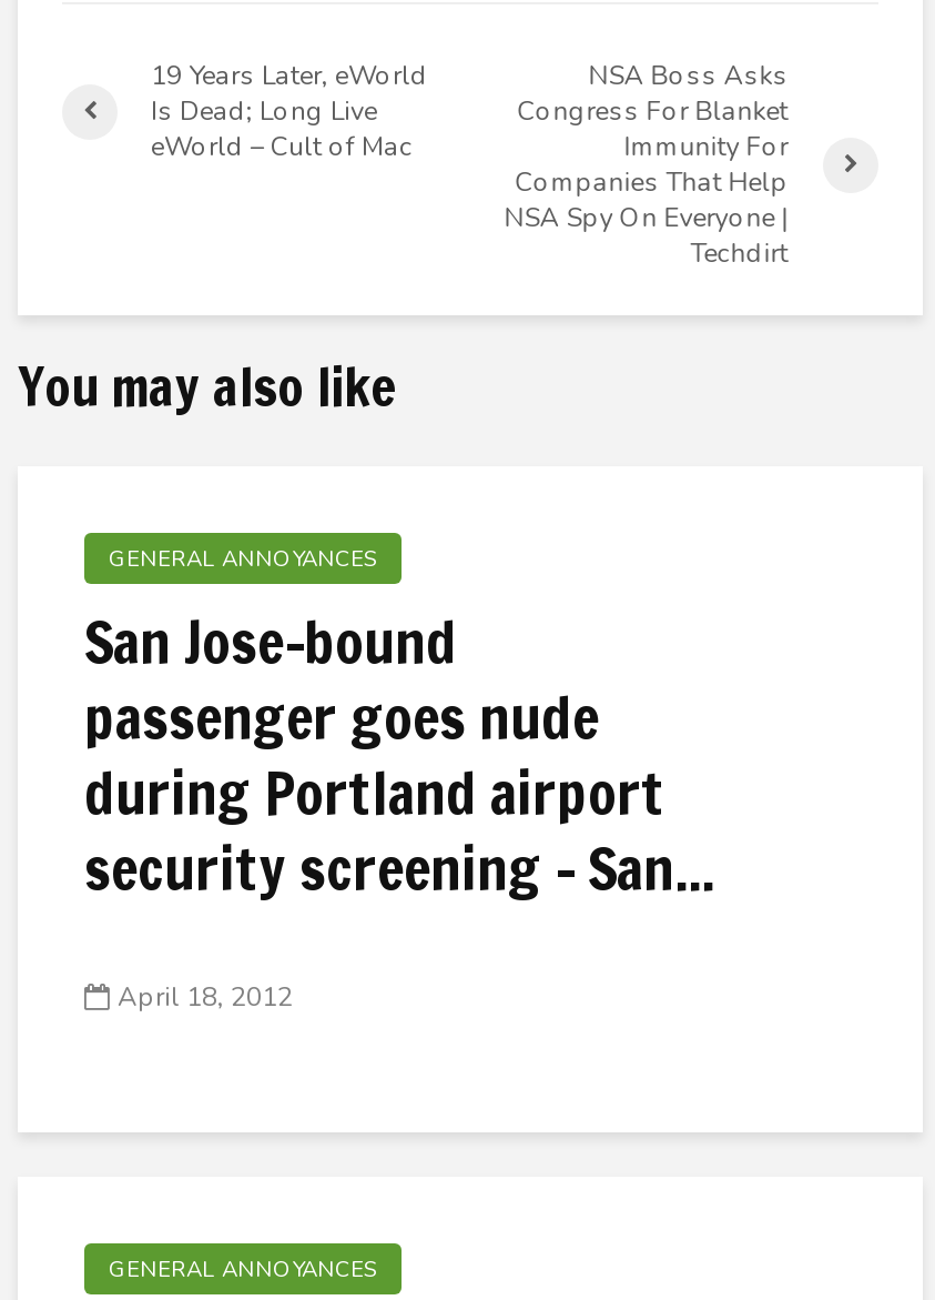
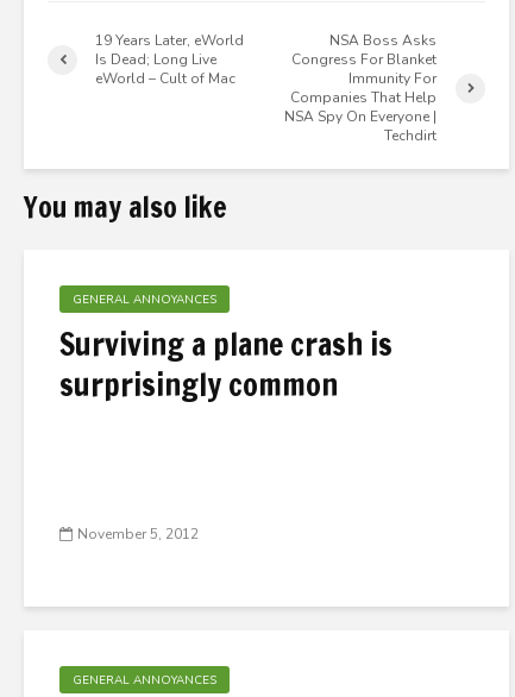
- San Jose-bound
- passenger goes nude
- during Portland airport
- security screening – San...
+ Surviving a plane crash is
+ surprisingly common

- April 18, 2012
+ November 5, 2012
